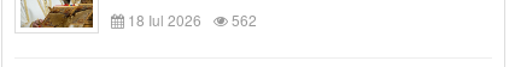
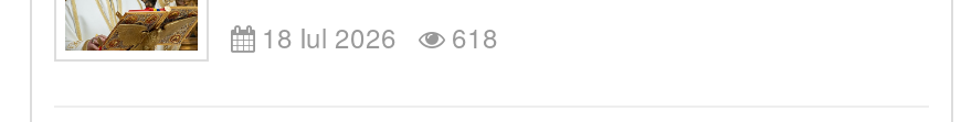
- 18 Iul 2026 562
+ 18 Iul 2026 618
